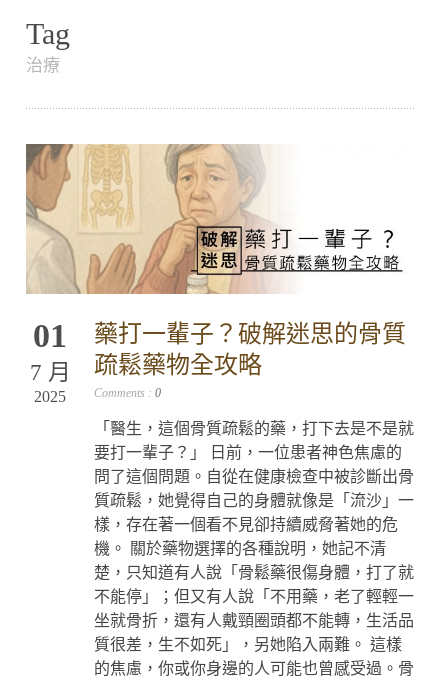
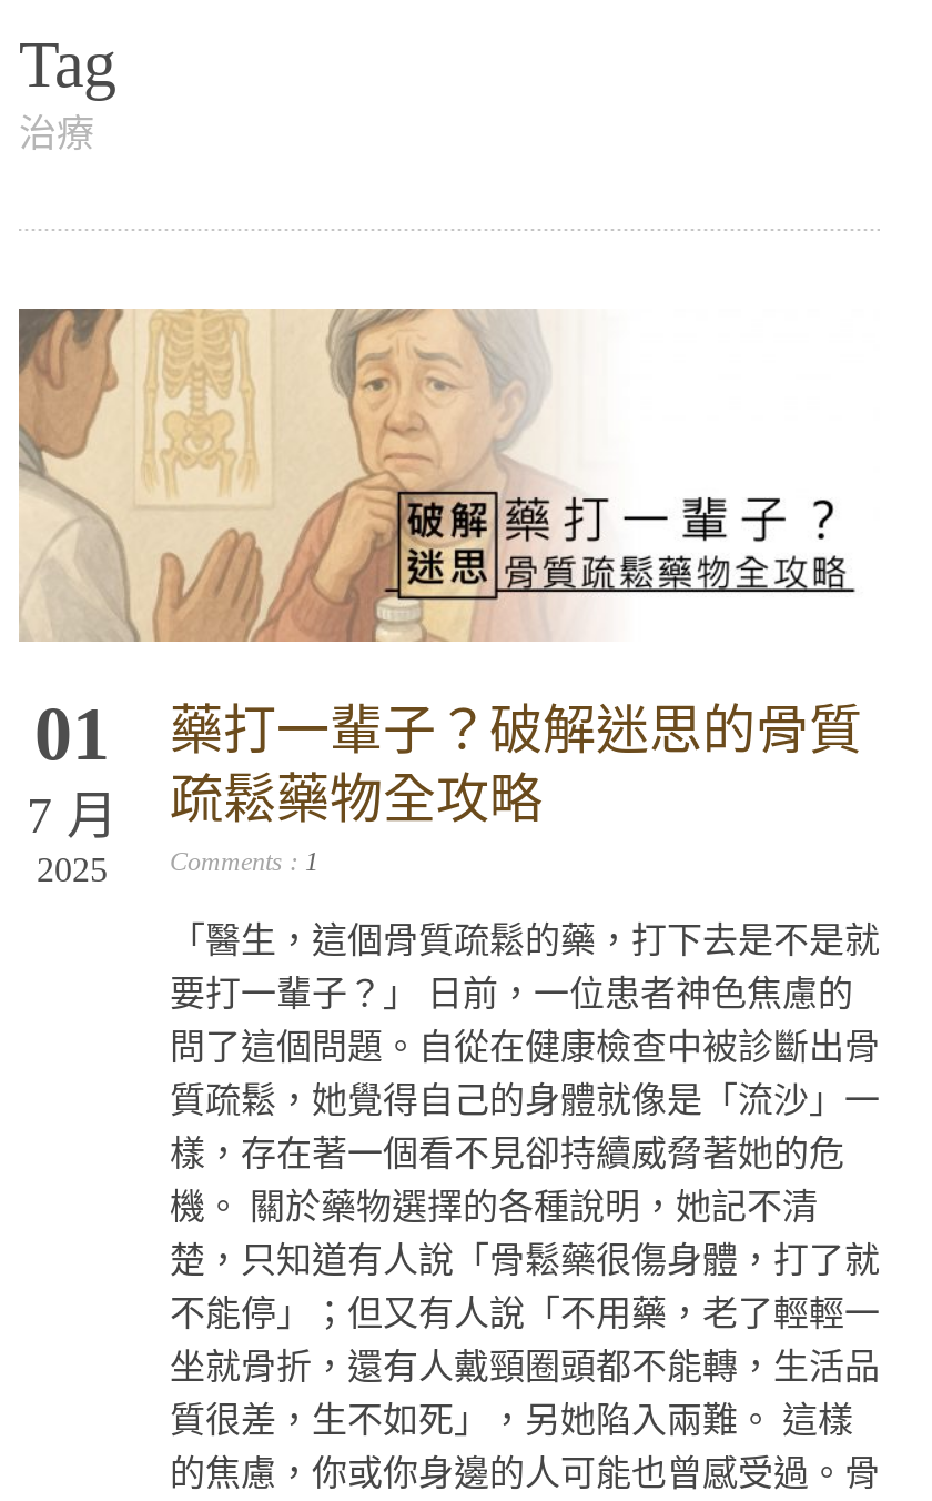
- 2025 Comments : 0
+ 2025 Comments : 1
